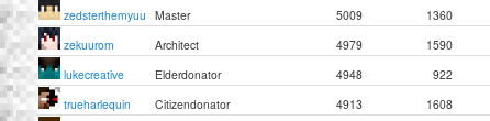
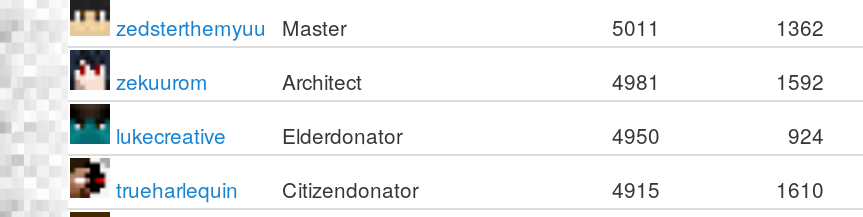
- 5009
+ 5011

- 1360
+ 1362

- 4979
+ 4981

- 1590
+ 1592

- 4948
+ 4950

- 922
+ 924

- 4913
+ 4915

- 1608
+ 1610
